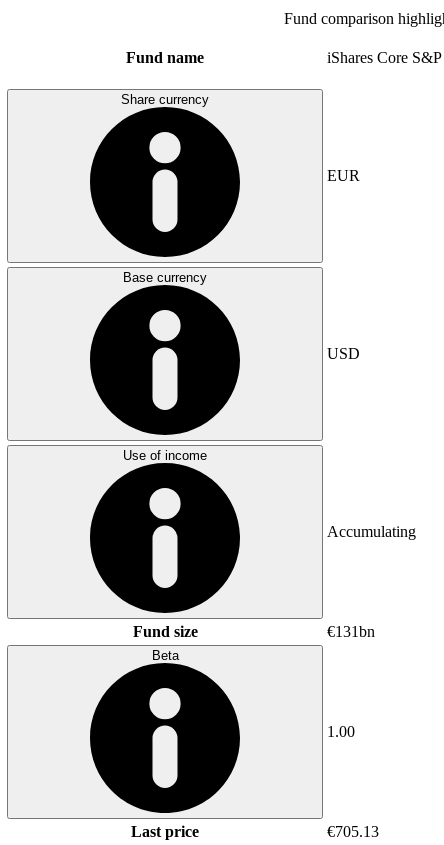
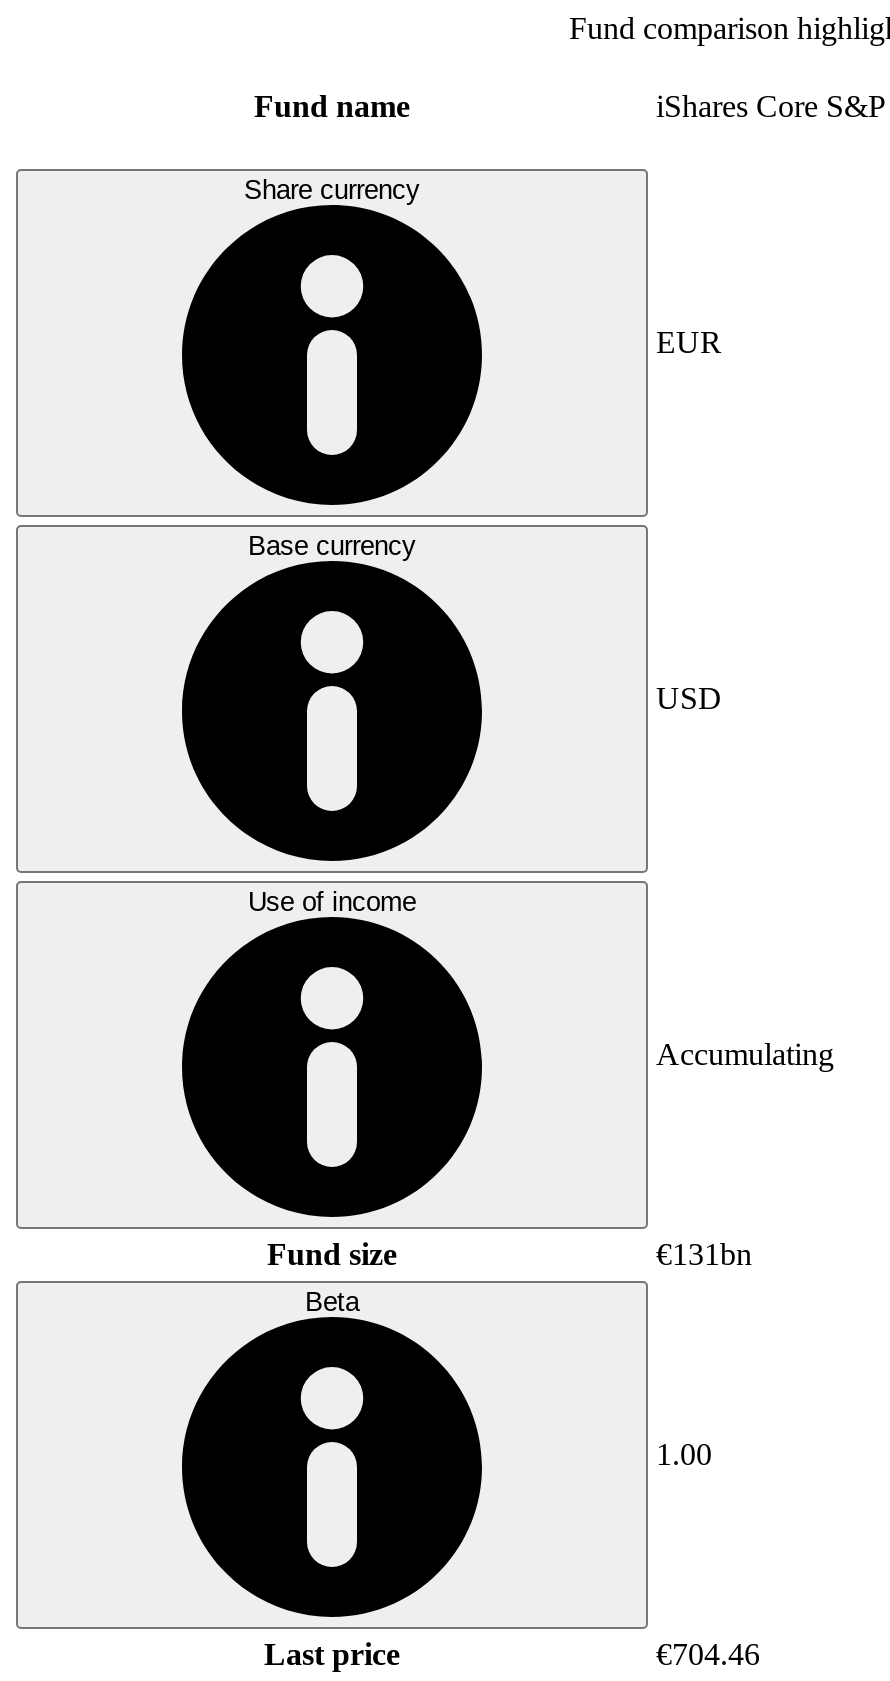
- €705.13
+ €704.46
